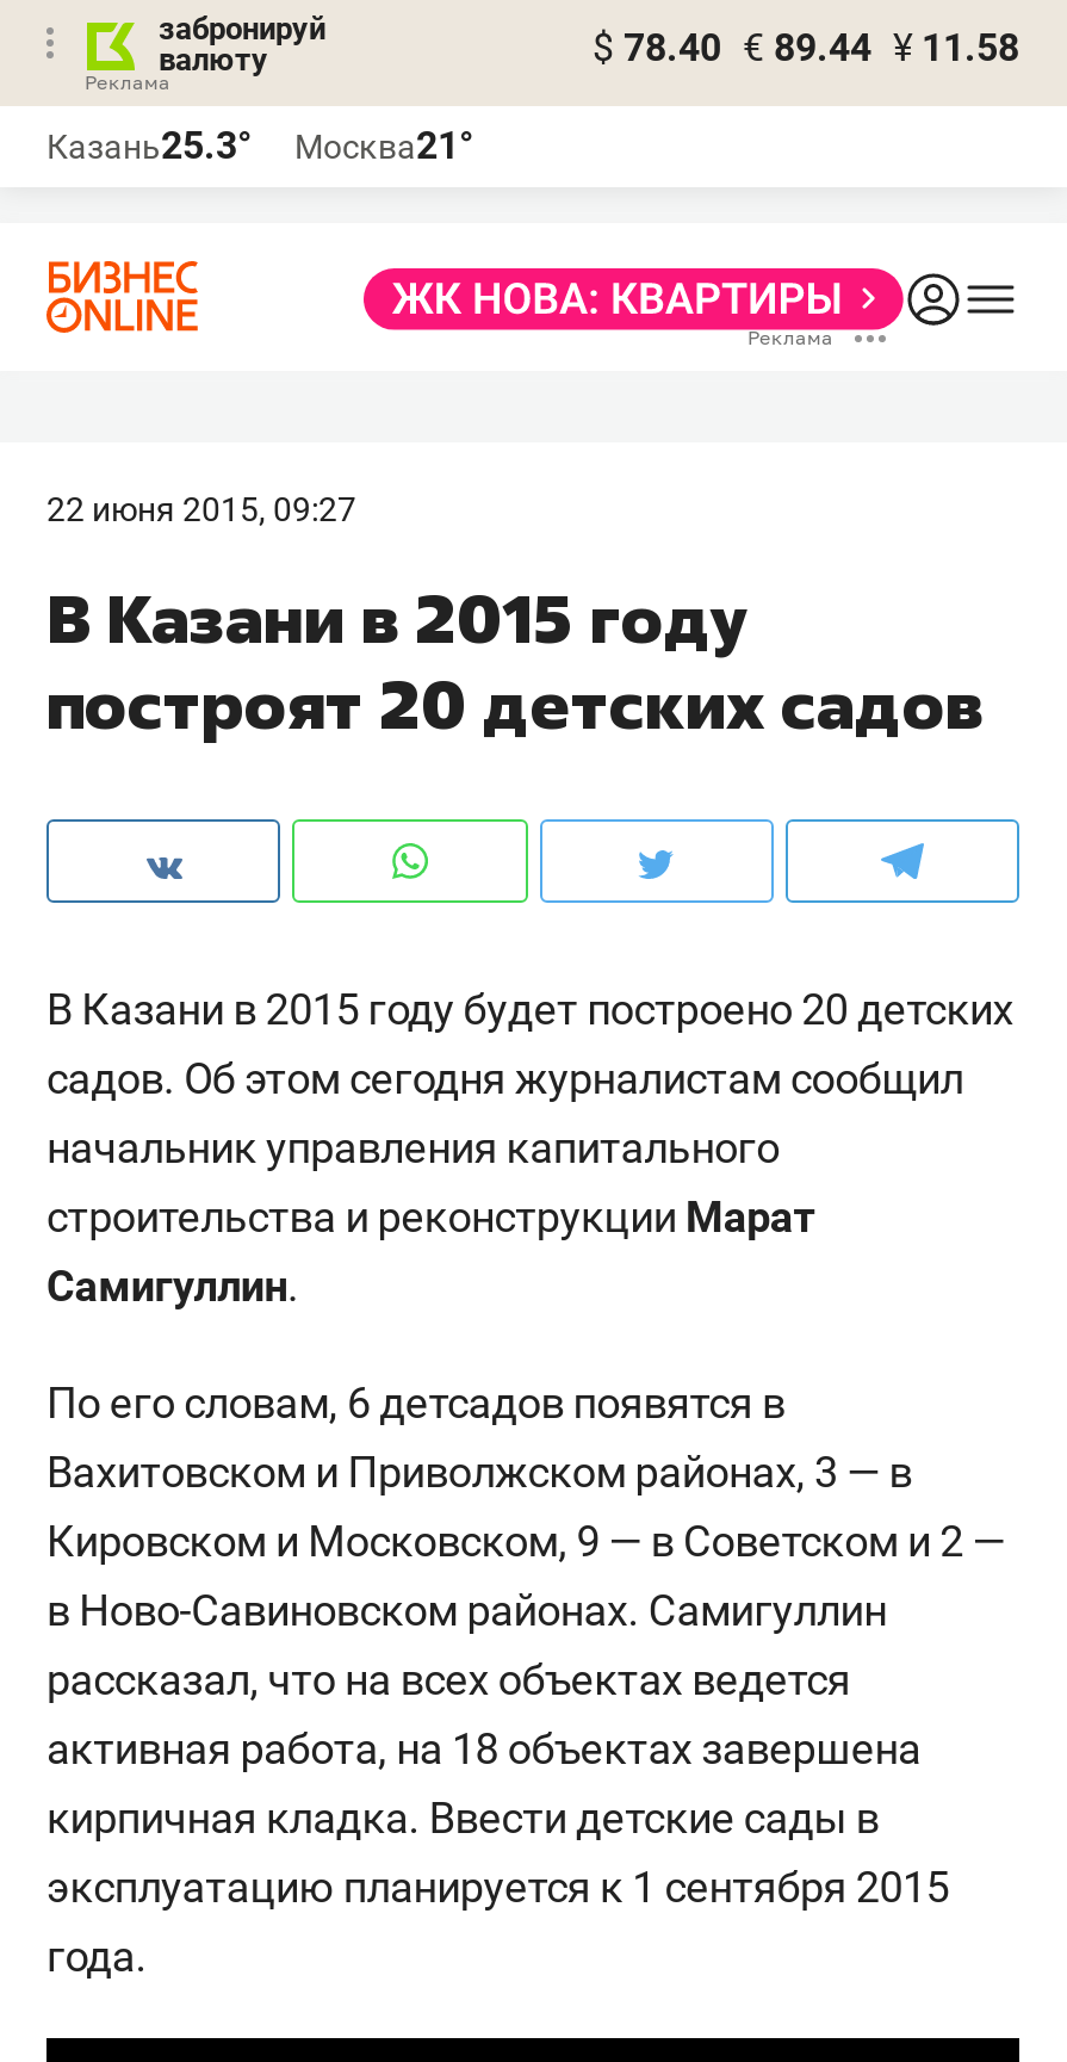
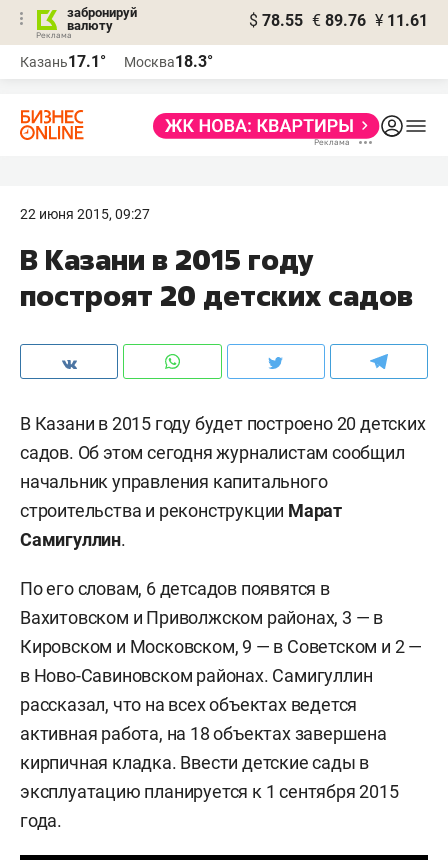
- $ 78.40 € 89.44 ¥ 11.58
+ $ 78.55 € 89.76 ¥ 11.61

- Казань25.3°
+ Казань17.1°

- Москва21°
+ Москва18.3°
